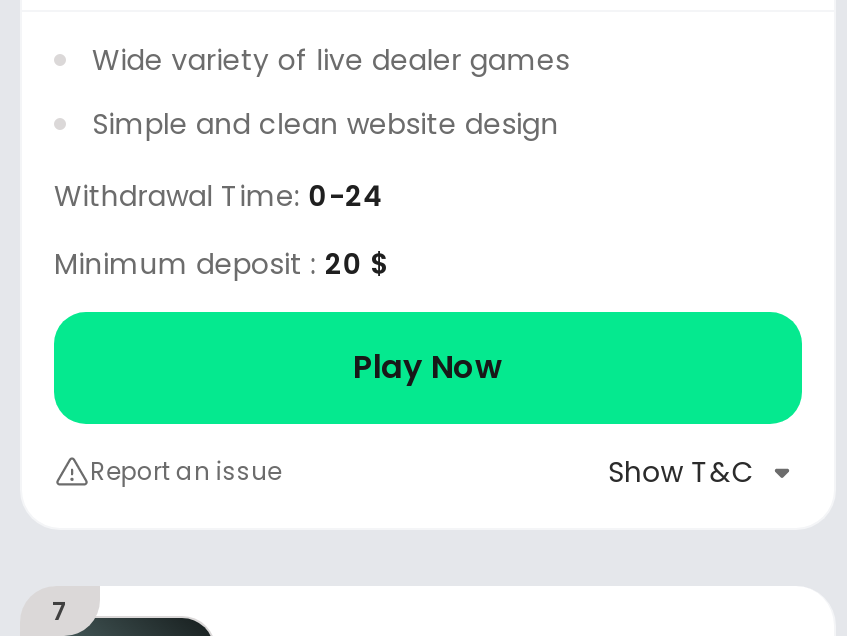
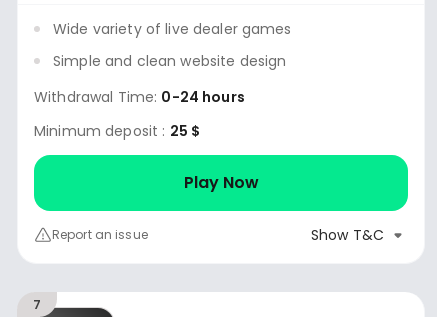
- Withdrawal Time: 0-24
+ Withdrawal Time: 0-24 hours

- Minimum deposit : 20 $
+ Minimum deposit : 25 $
